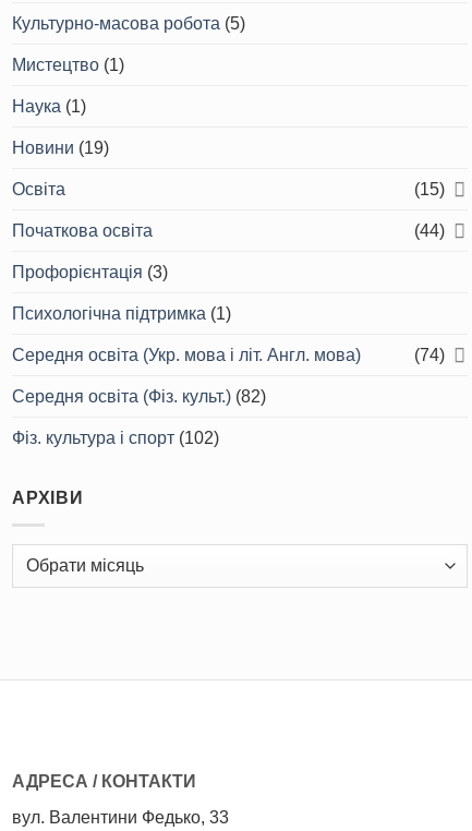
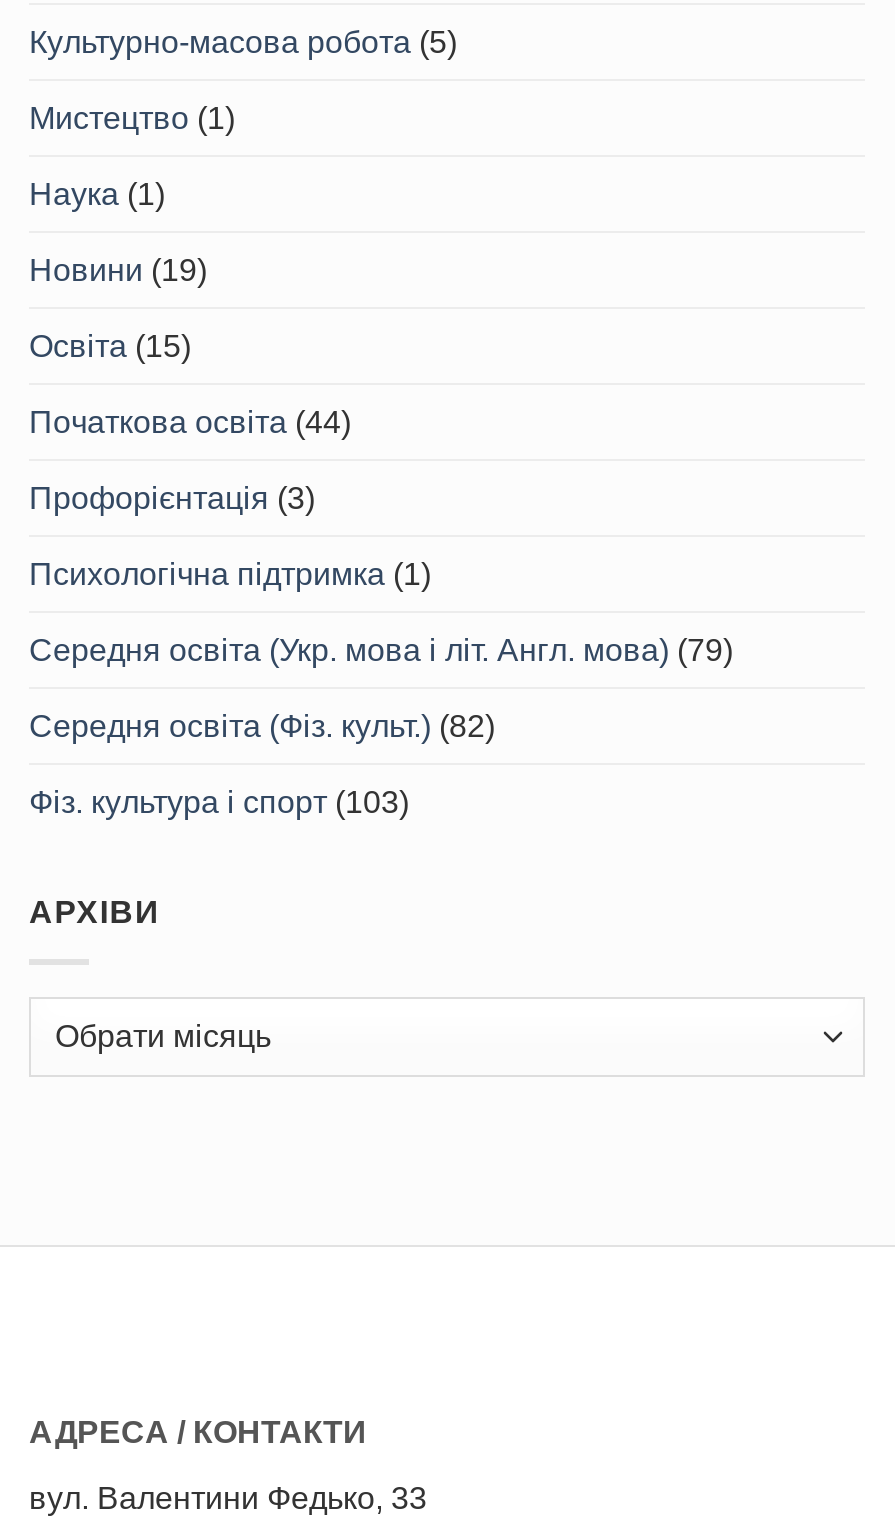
- Середня освіта (Укр. мова і літ. Англ. мова)
- (74)
+ Середня освіта (Укр. мова і літ. Англ. мова) (79)

- Фіз. культура і спорт (102)
+ Фіз. культура і спорт (103)
